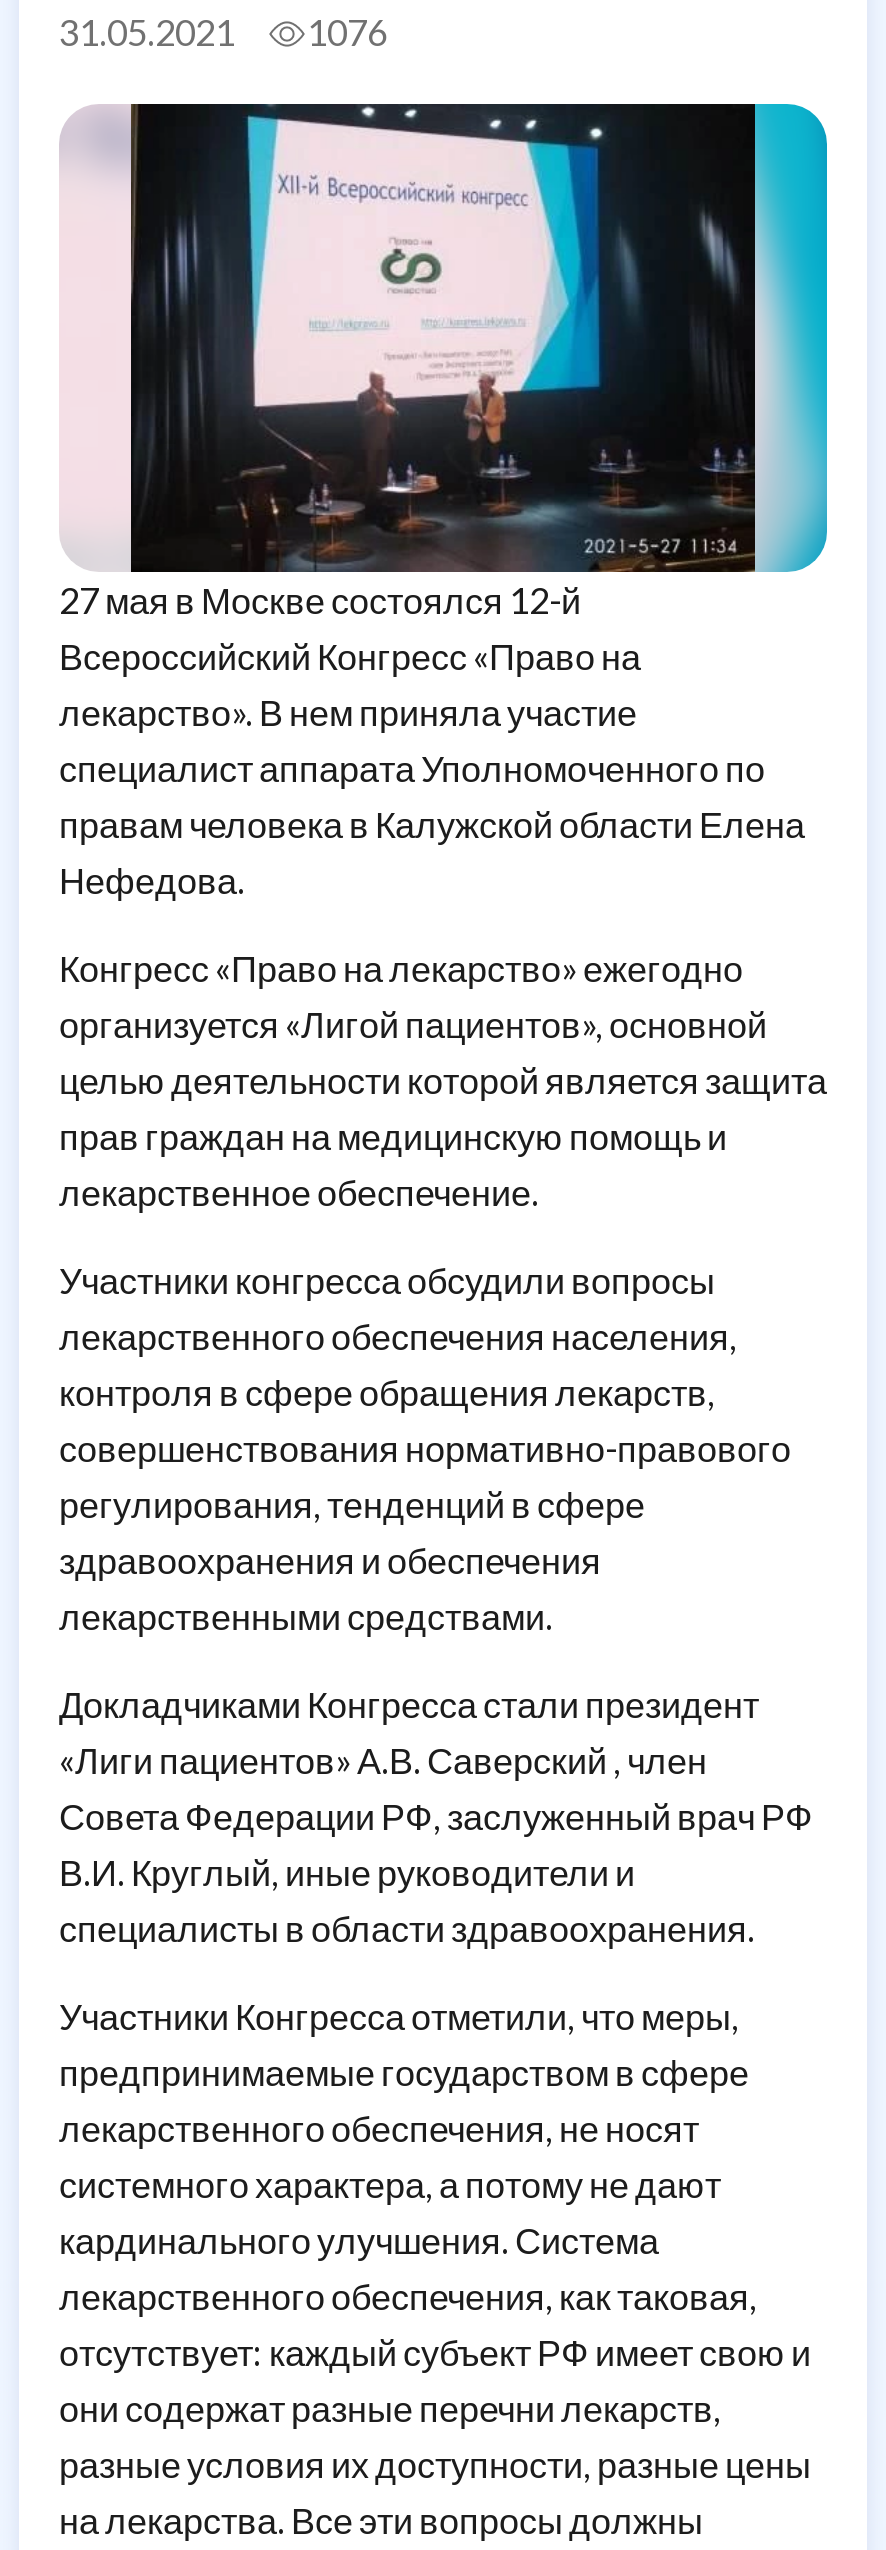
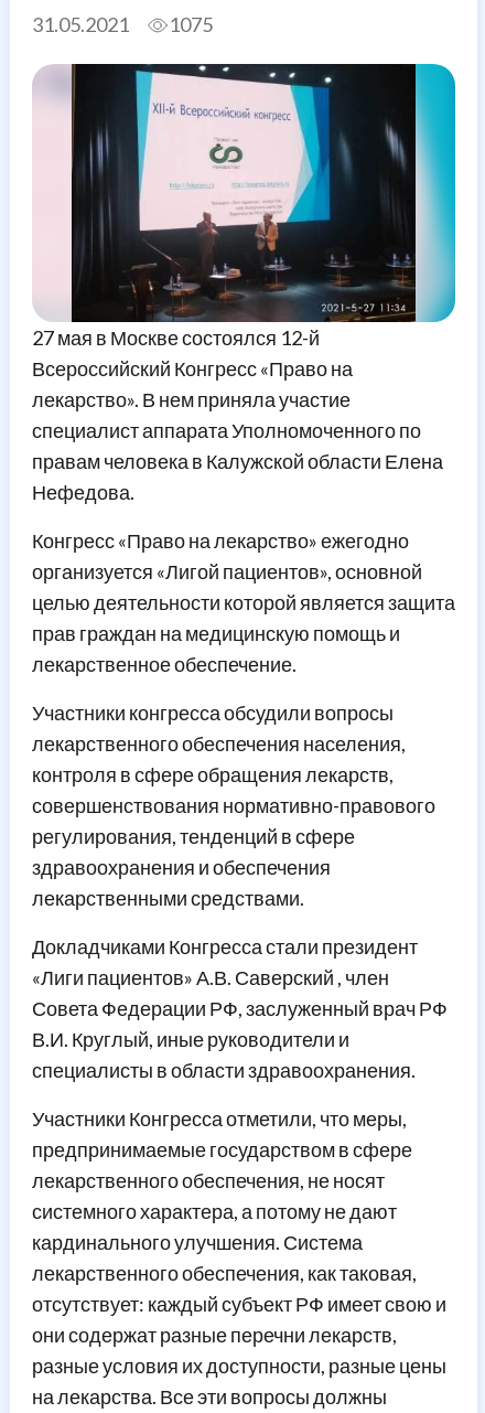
- 31.05.2021 1076
+ 31.05.2021 1075
